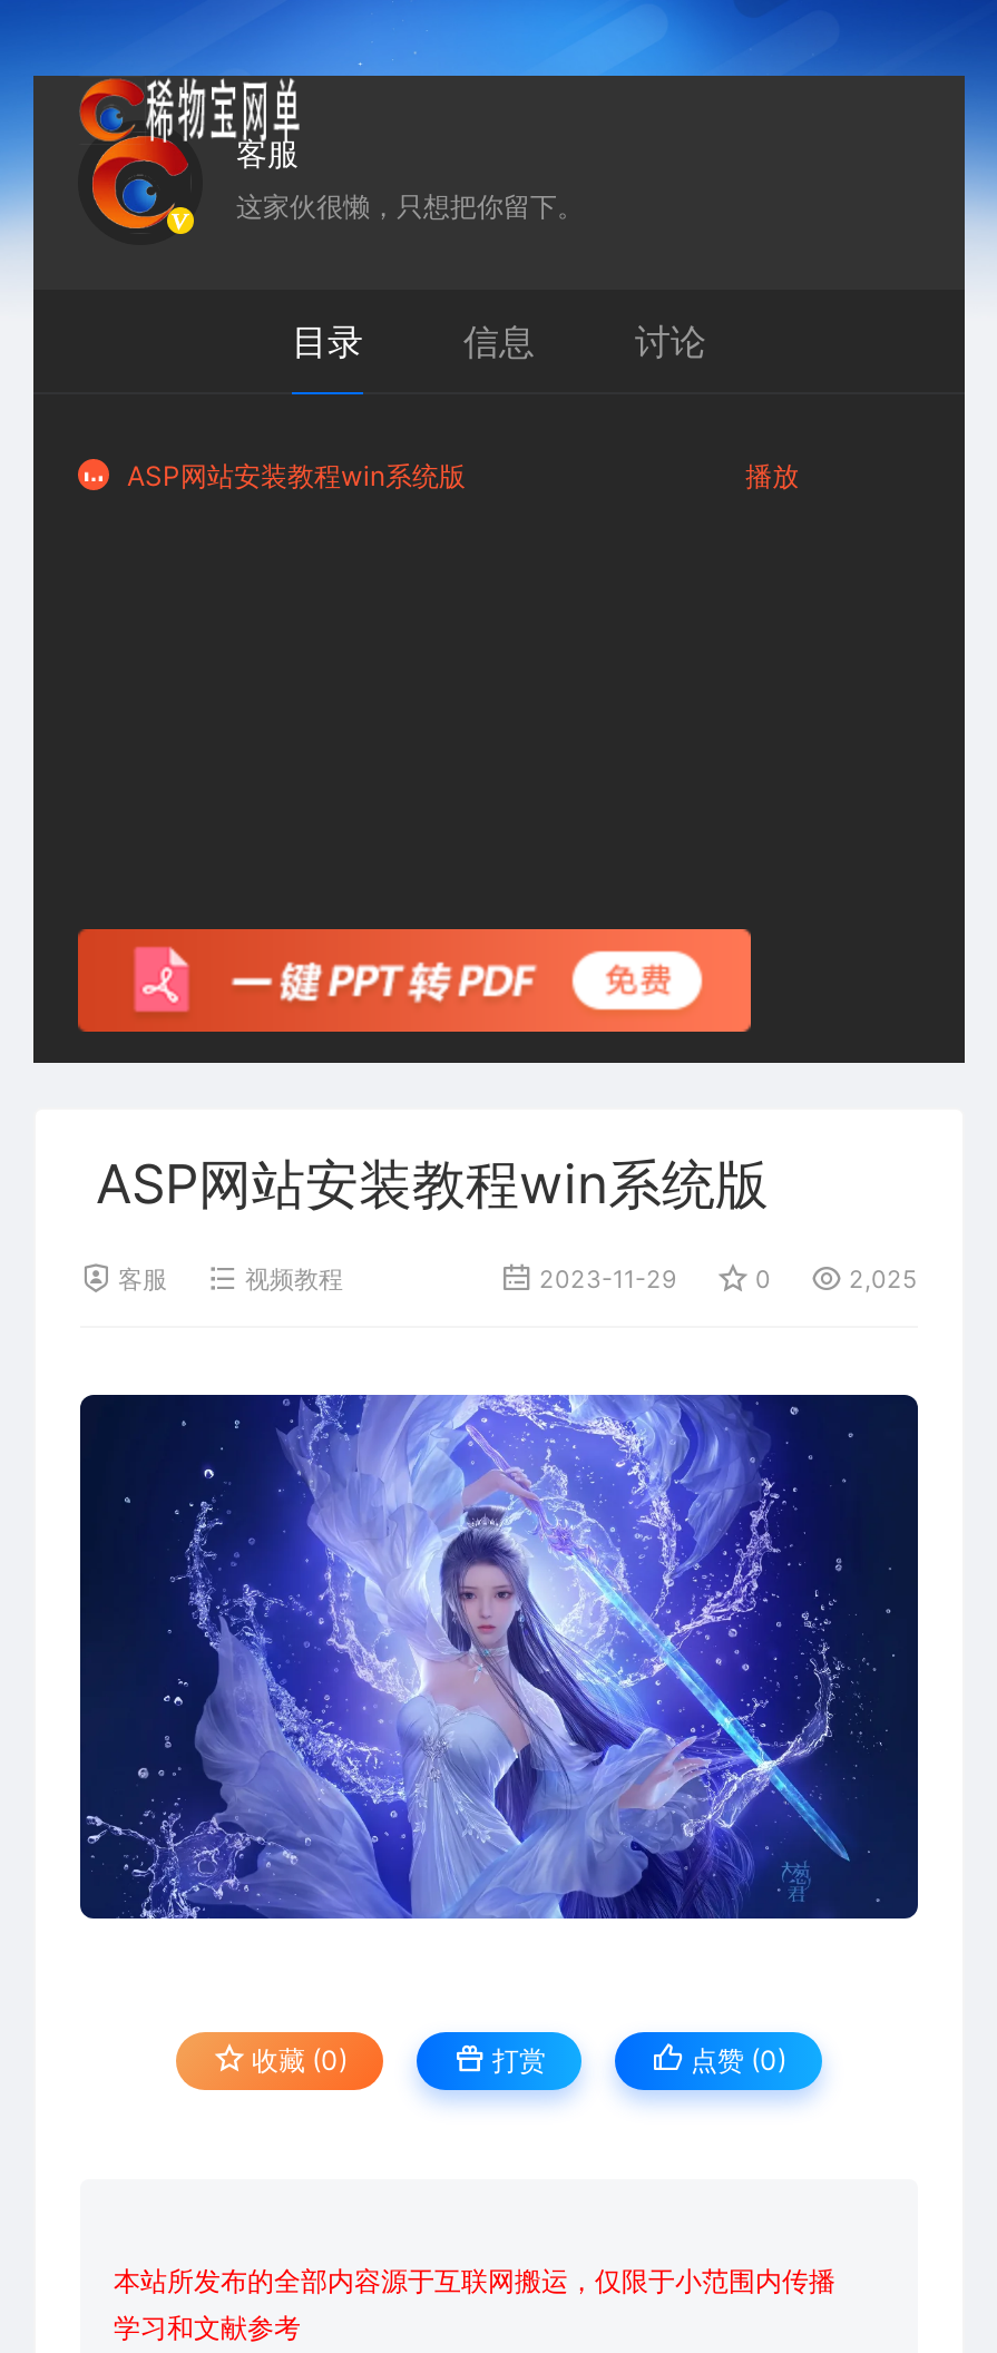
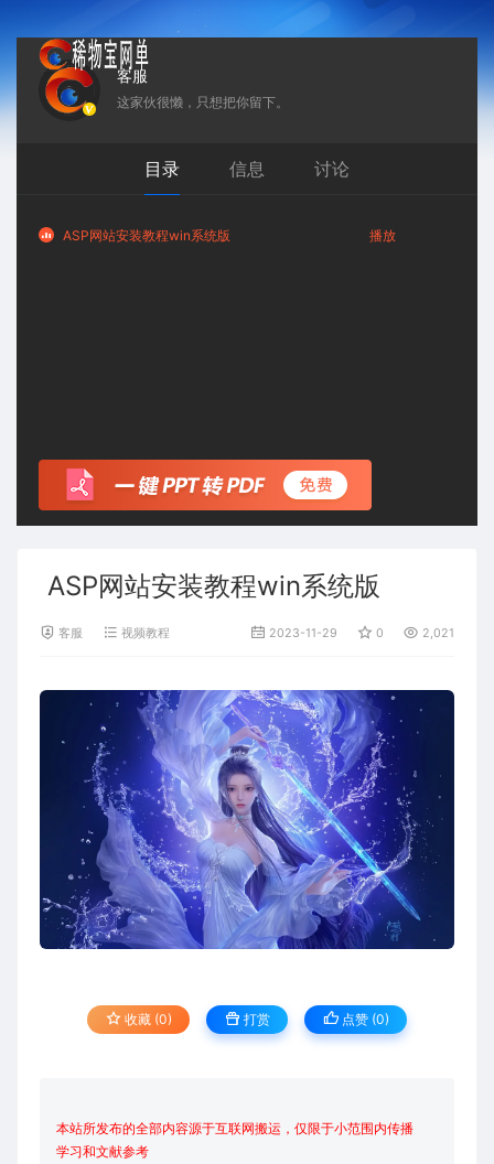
- 2,025
+ 2,021
